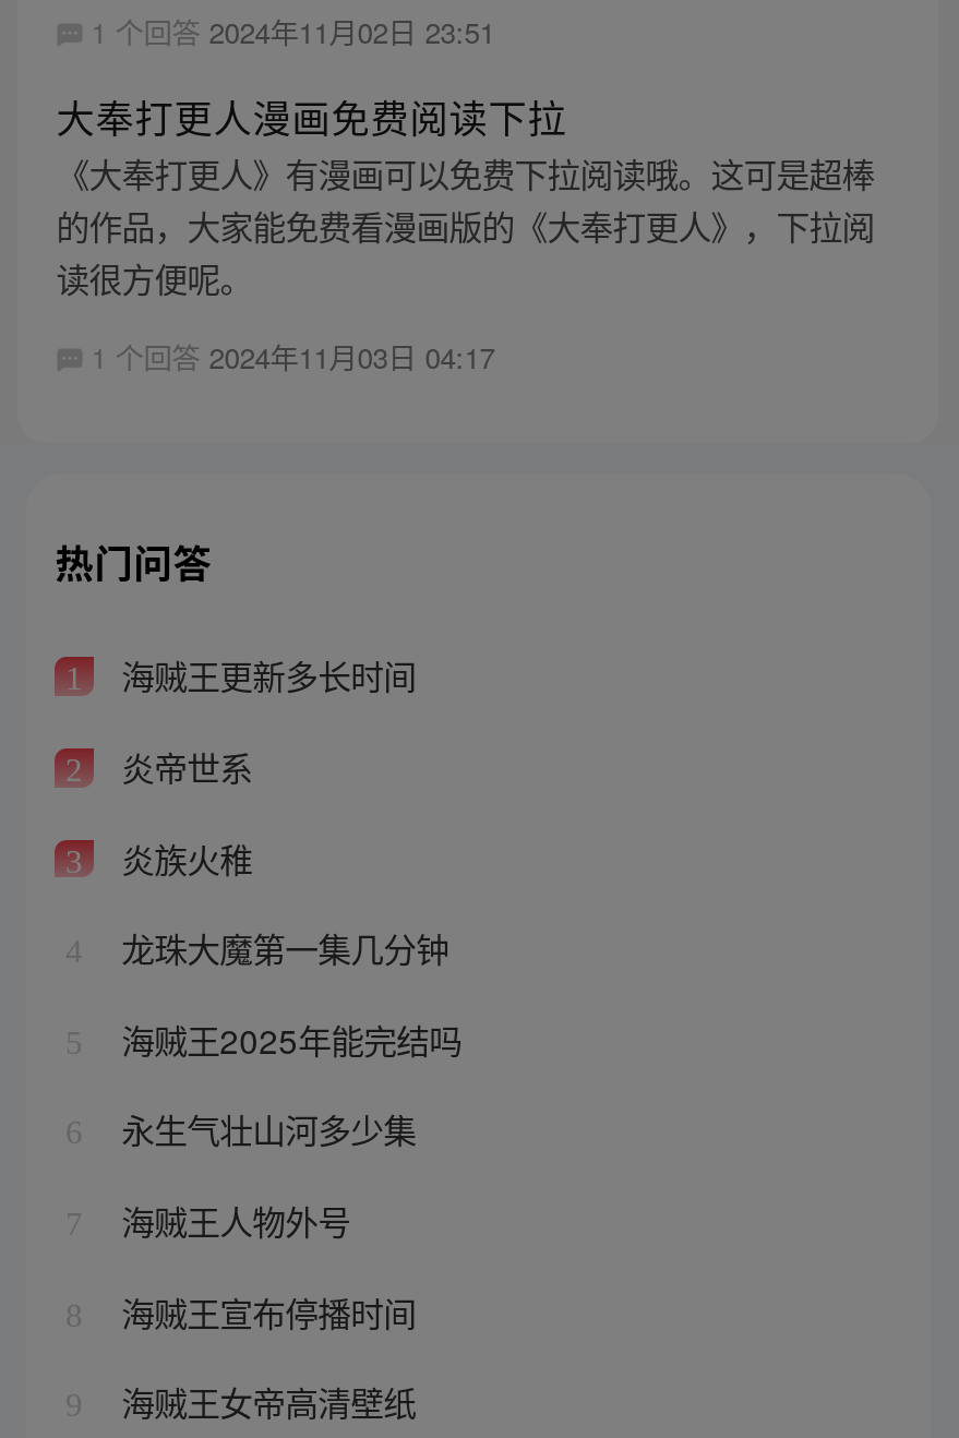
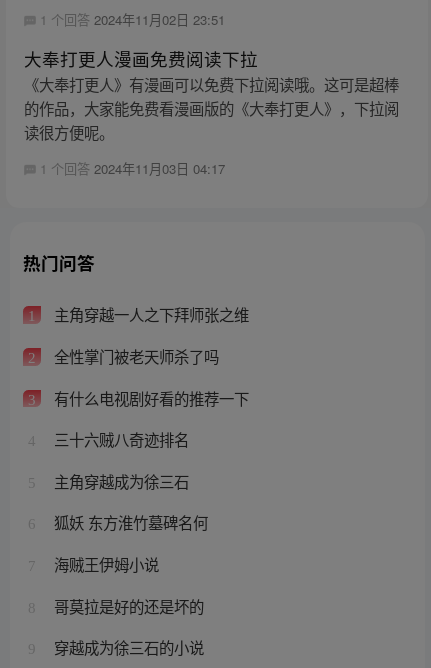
- 海贼王更新多长时间
+ 主角穿越一人之下拜师张之维

- 炎帝世系
+ 全性掌门被老天师杀了吗

- 炎族火稚
+ 有什么电视剧好看的推荐一下

- 龙珠大魔第一集几分钟
+ 三十六贼八奇迹排名

- 海贼王2025年能完结吗
+ 主角穿越成为徐三石

- 永生气壮山河多少集
+ 狐妖 东方淮竹墓碑名何

- 海贼王人物外号
+ 海贼王伊姆小说

- 海贼王宣布停播时间
+ 哥莫拉是好的还是坏的

- 海贼王女帝高清壁纸
+ 穿越成为徐三石的小说
